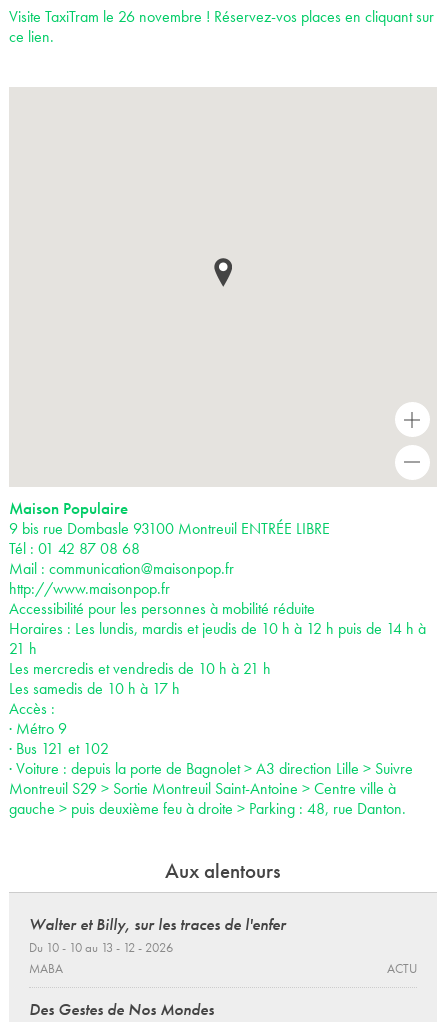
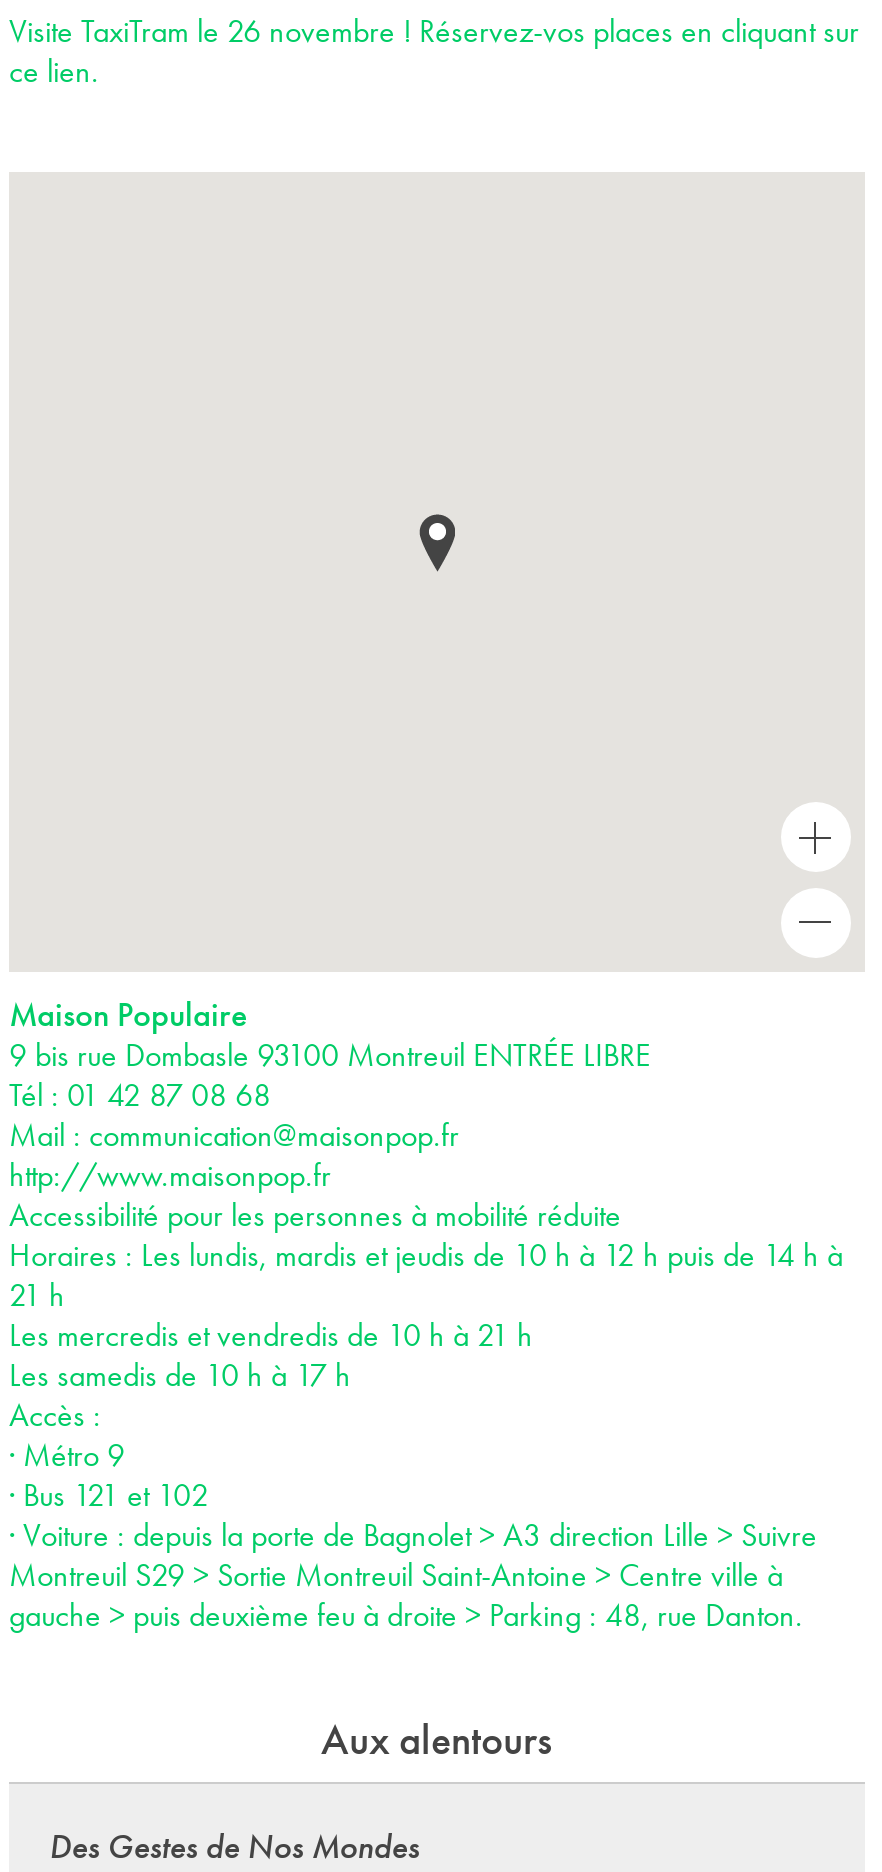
- Walter et Billy, sur les traces de l'enfer
- Du 10 - 10 au 13 - 12 - 2026
- MABA
- ACTU
